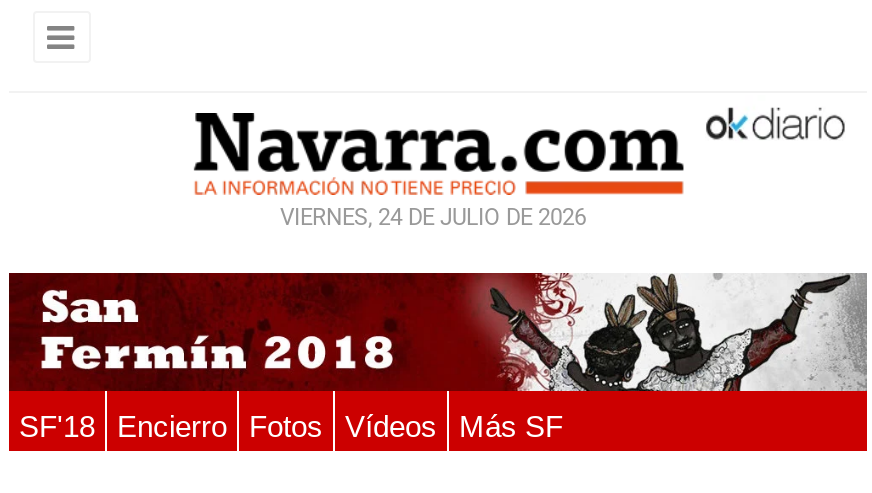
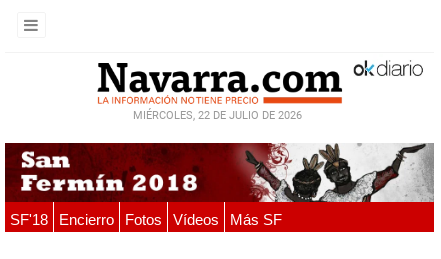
- VIERNES, 24 DE JULIO DE 2026
+ MIÉRCOLES, 22 DE JULIO DE 2026
